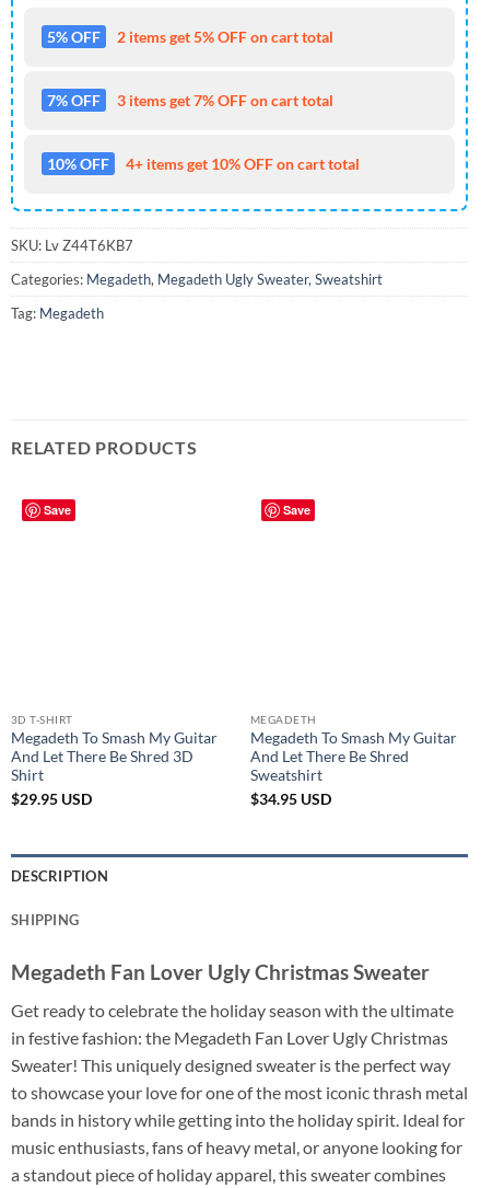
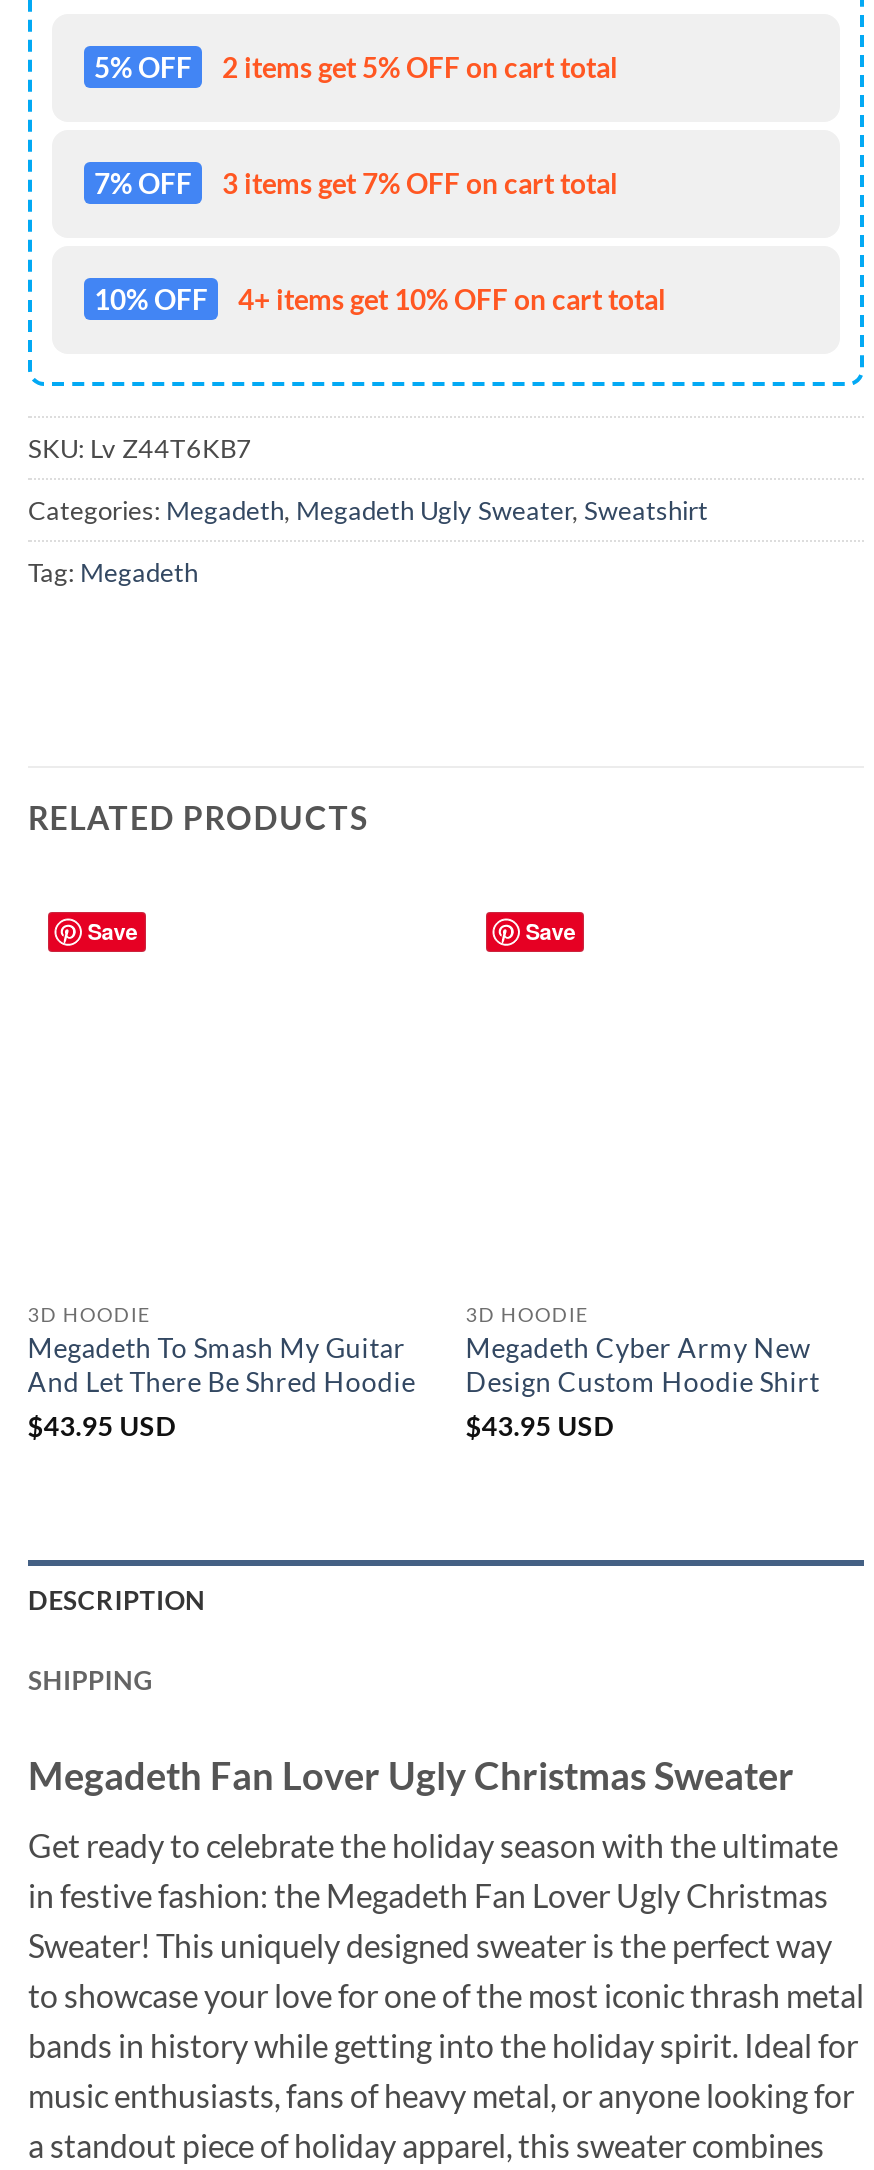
- 3D T-SHIRT
+ 3D HOODIE

- MEGADETH
- Megadeth To Smash My Guitar
- And Let There Be Shred
- Sweatshirt
- $34.95 USD
+ 3D HOODIE
+ Megadeth Cyber Army New
+ Design Custom Hoodie Shirt
+ $43.95 USD

- And Let There Be Shred 3D
- Shirt
- $29.95 USD
+ And Let There Be Shred Hoodie
+ $43.95 USD
